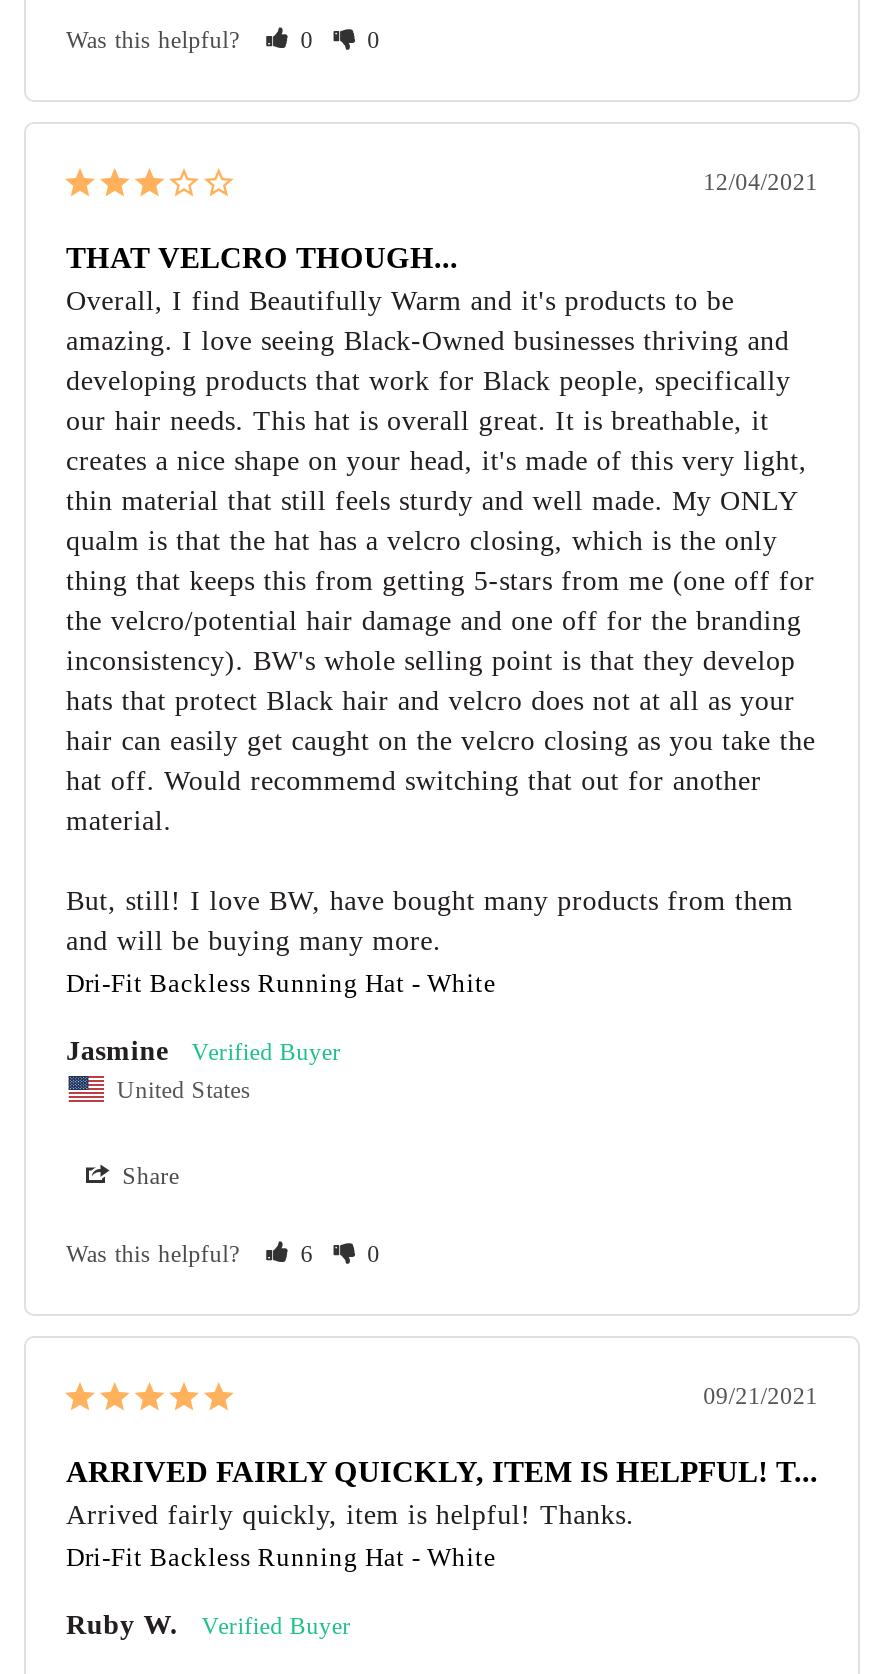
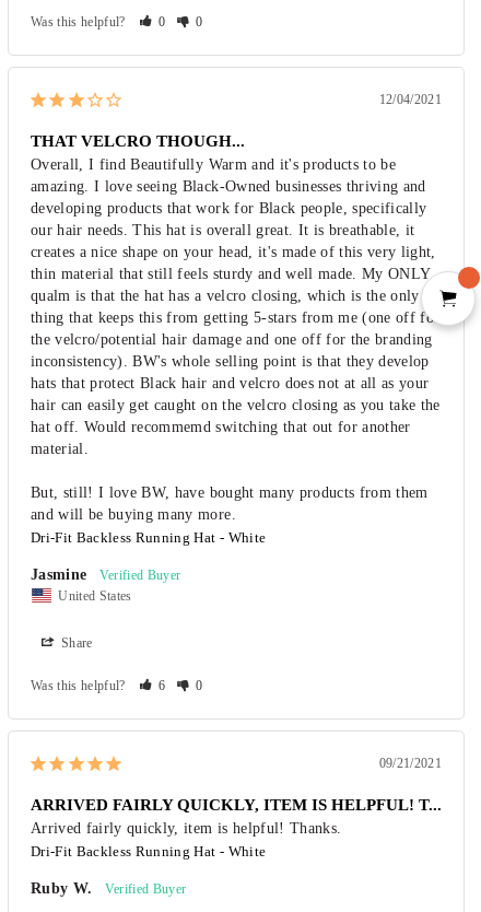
+ [image]
